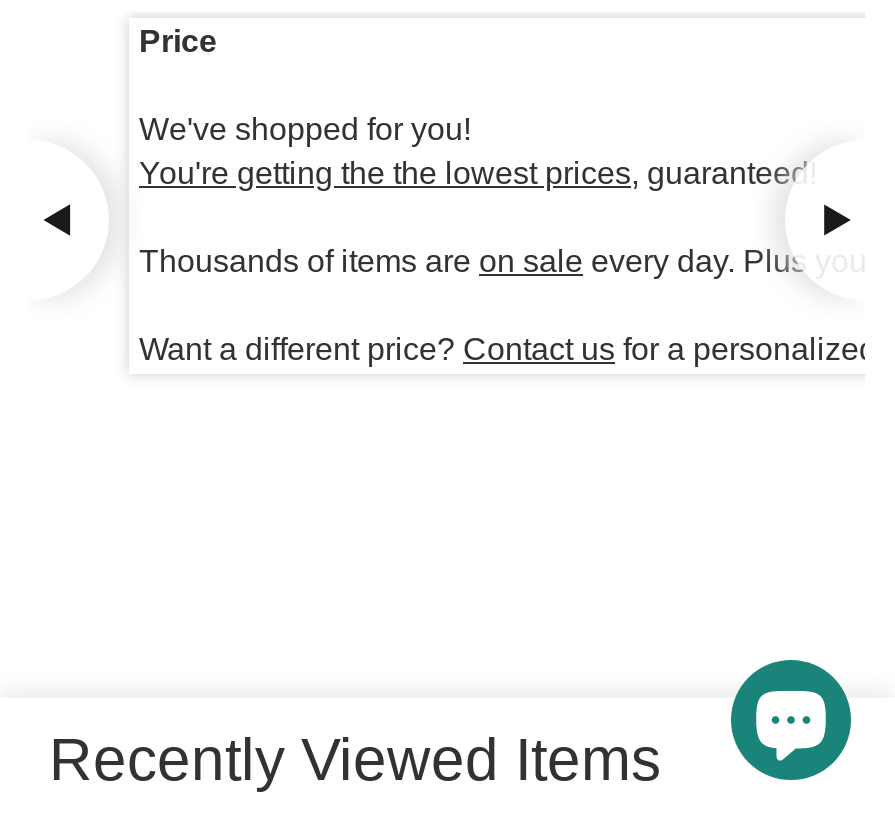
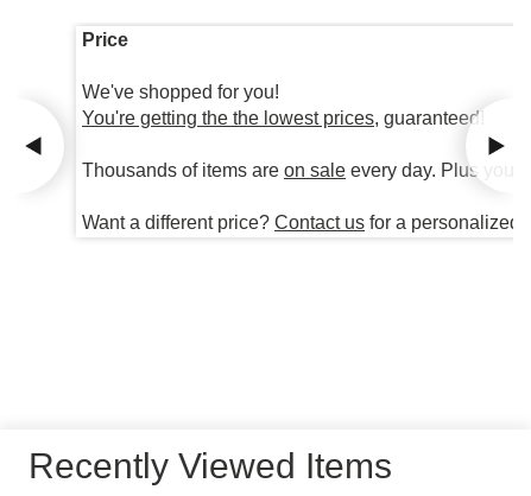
- [image]
